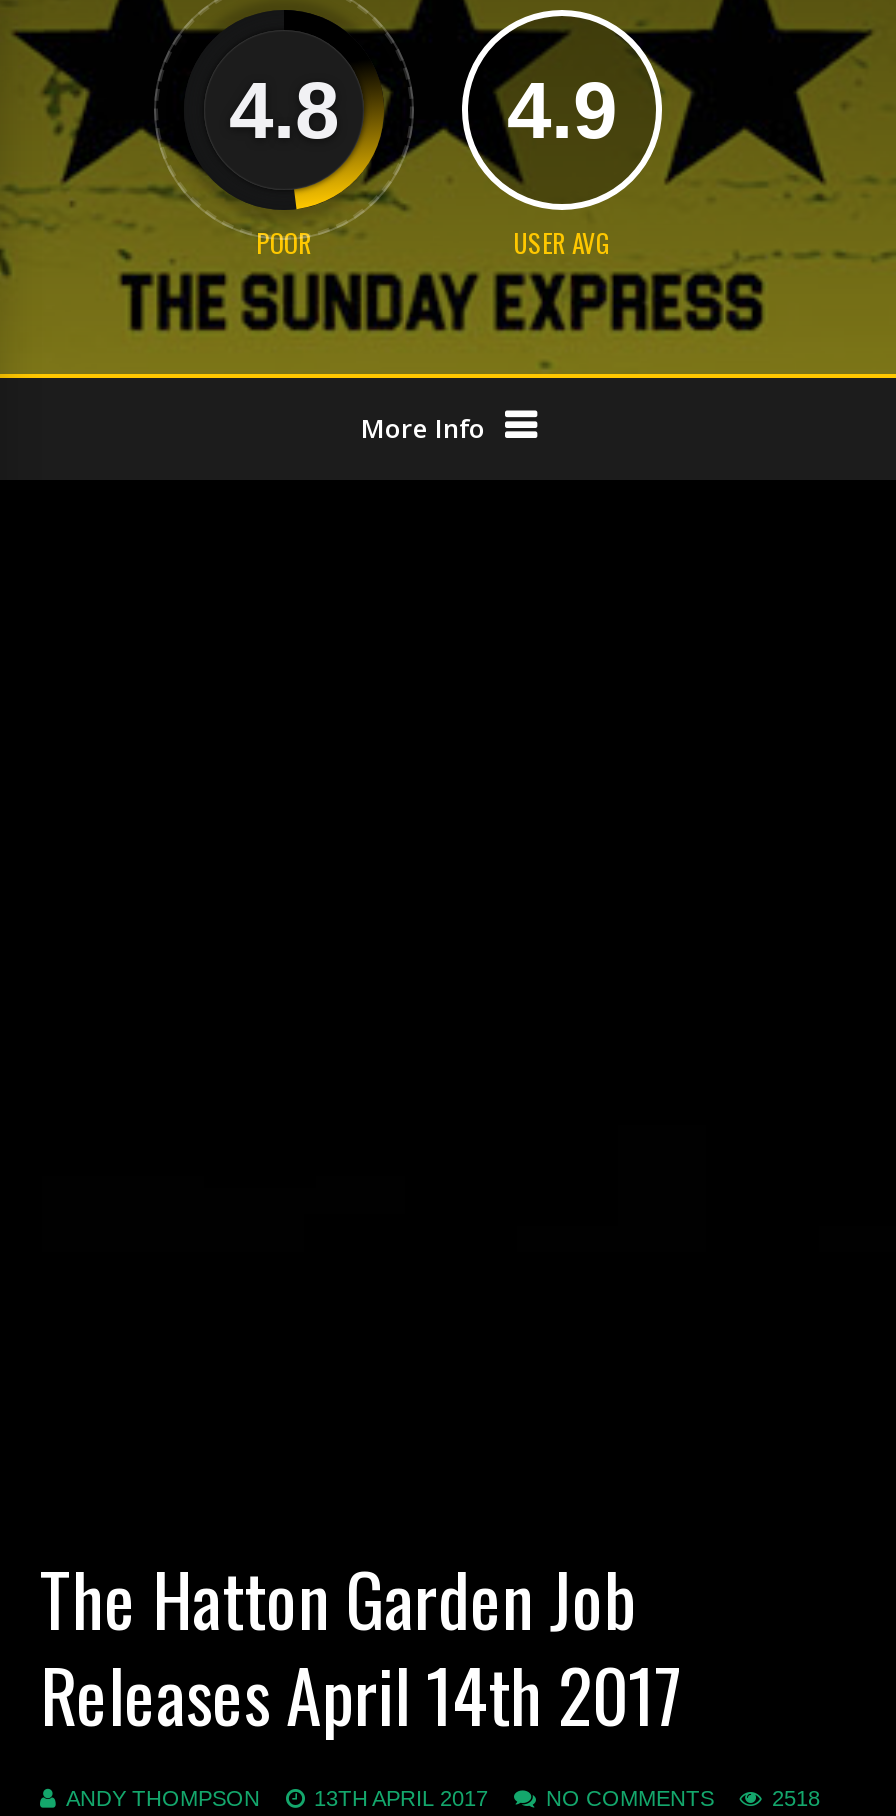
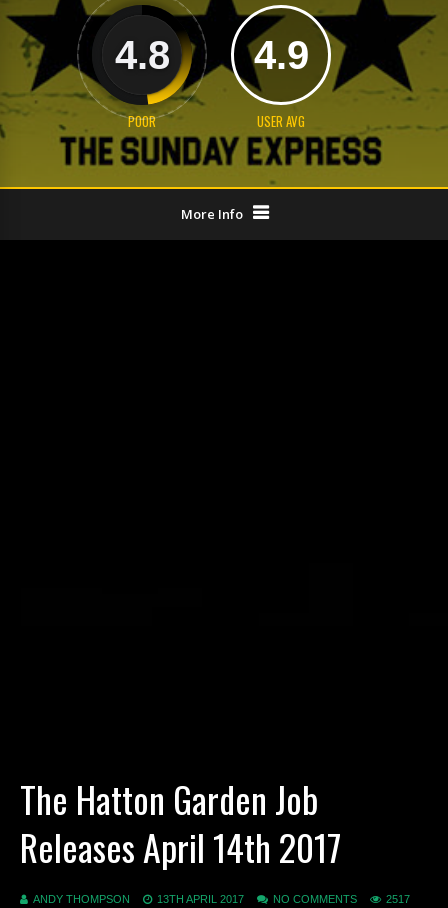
- 2518
+ 2517
